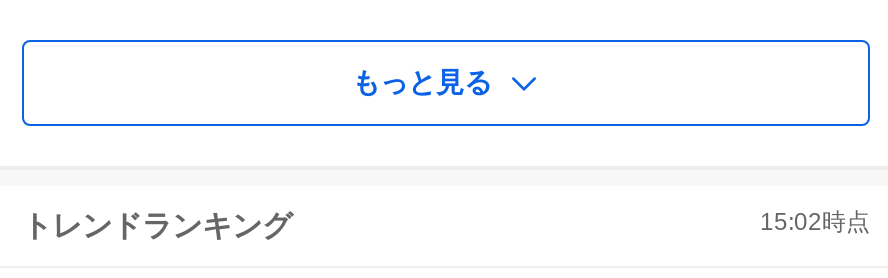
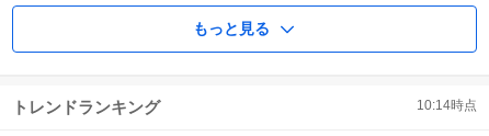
- 15:02時点
+ 10:14時点
